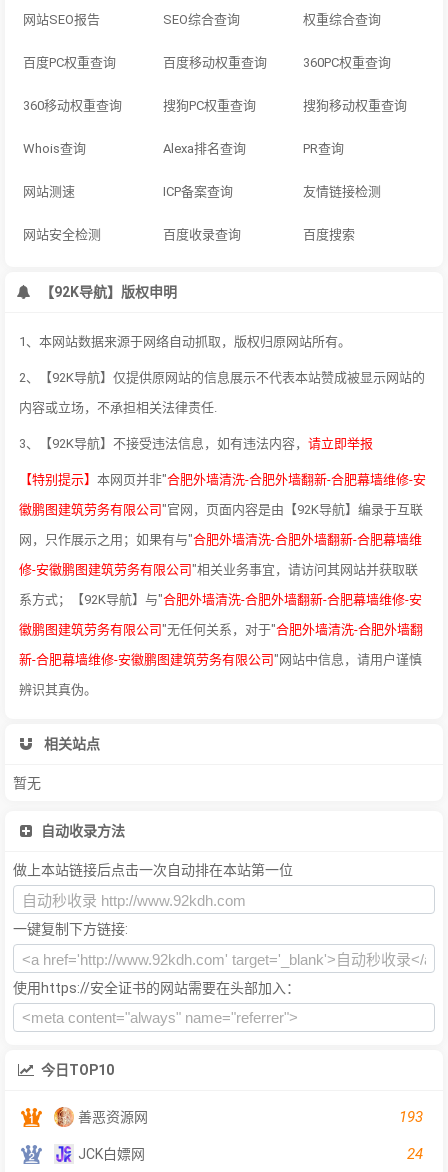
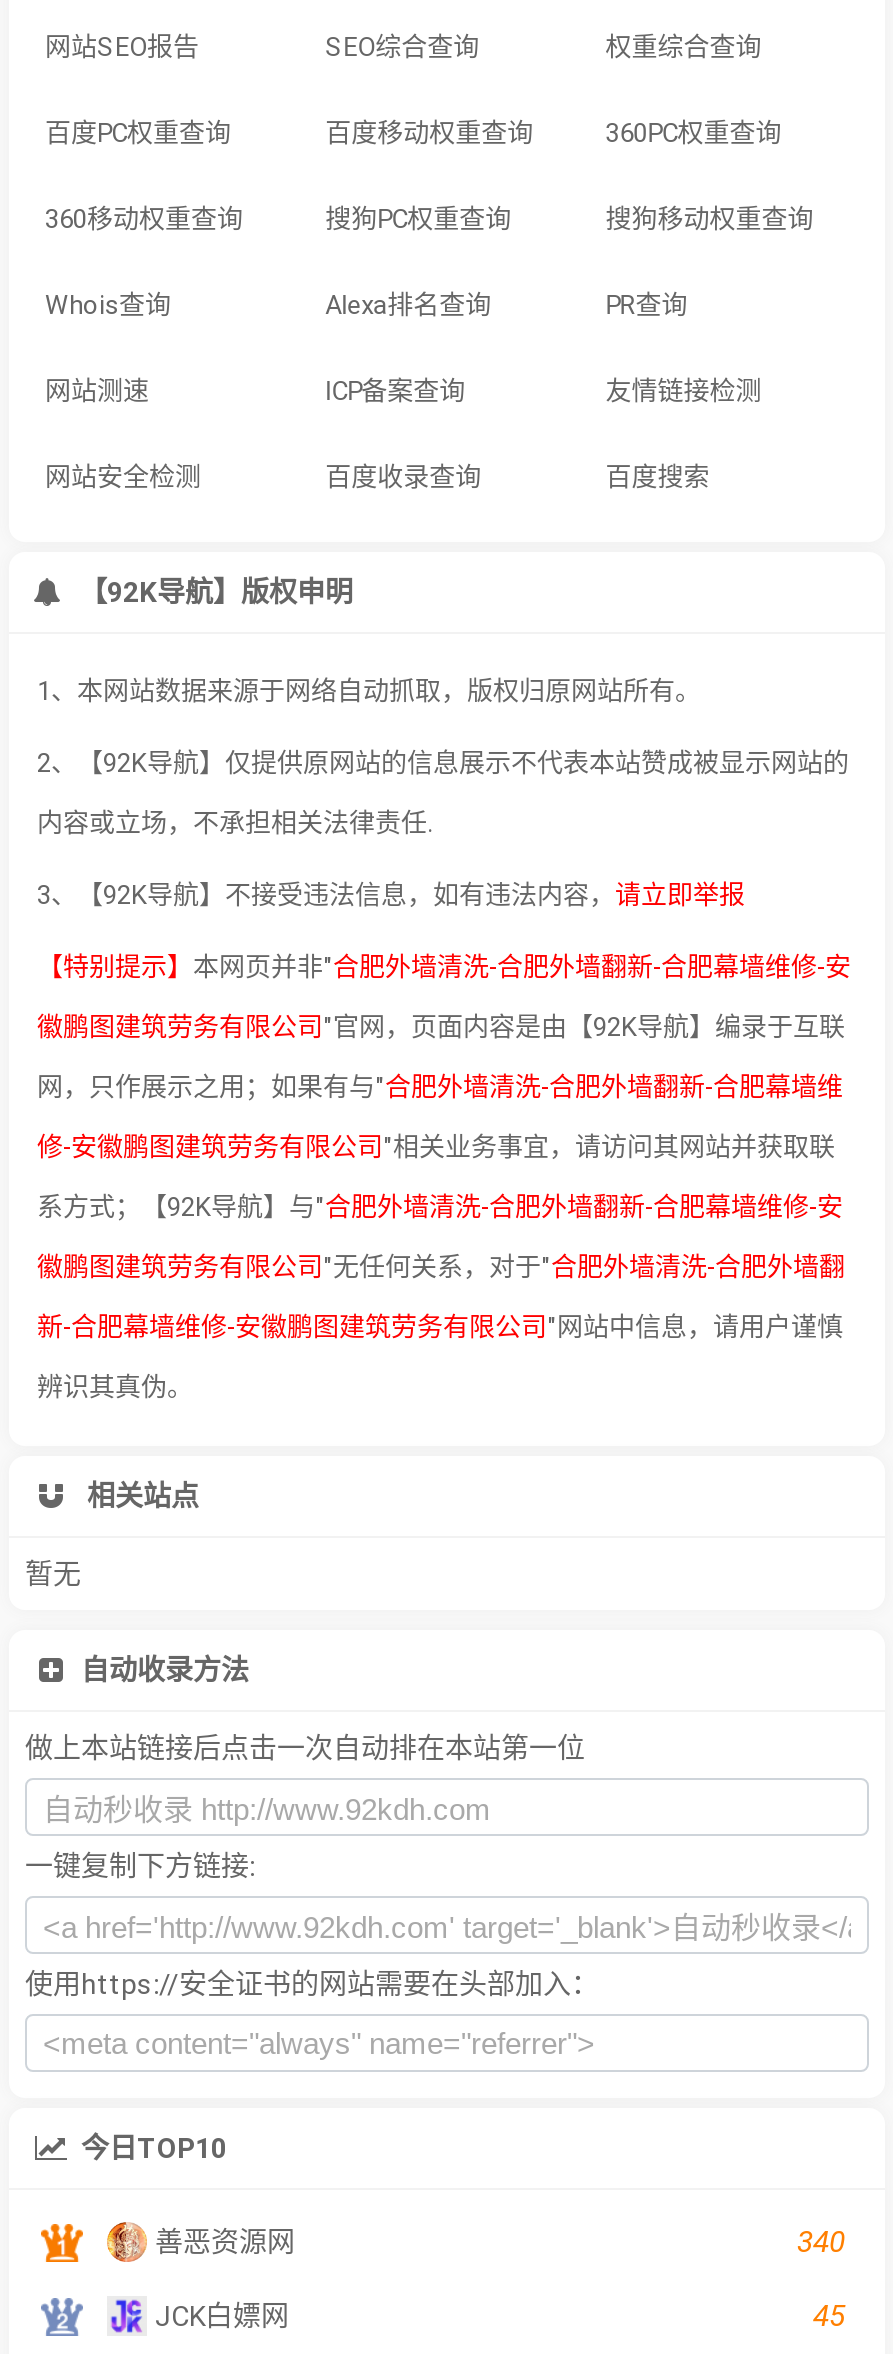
- 193
+ 340

- 24
+ 45
